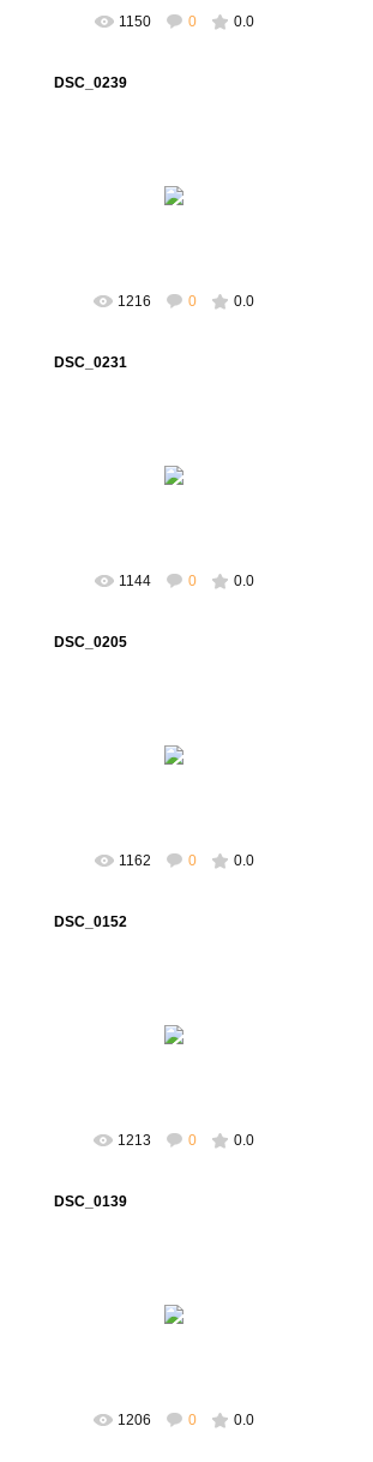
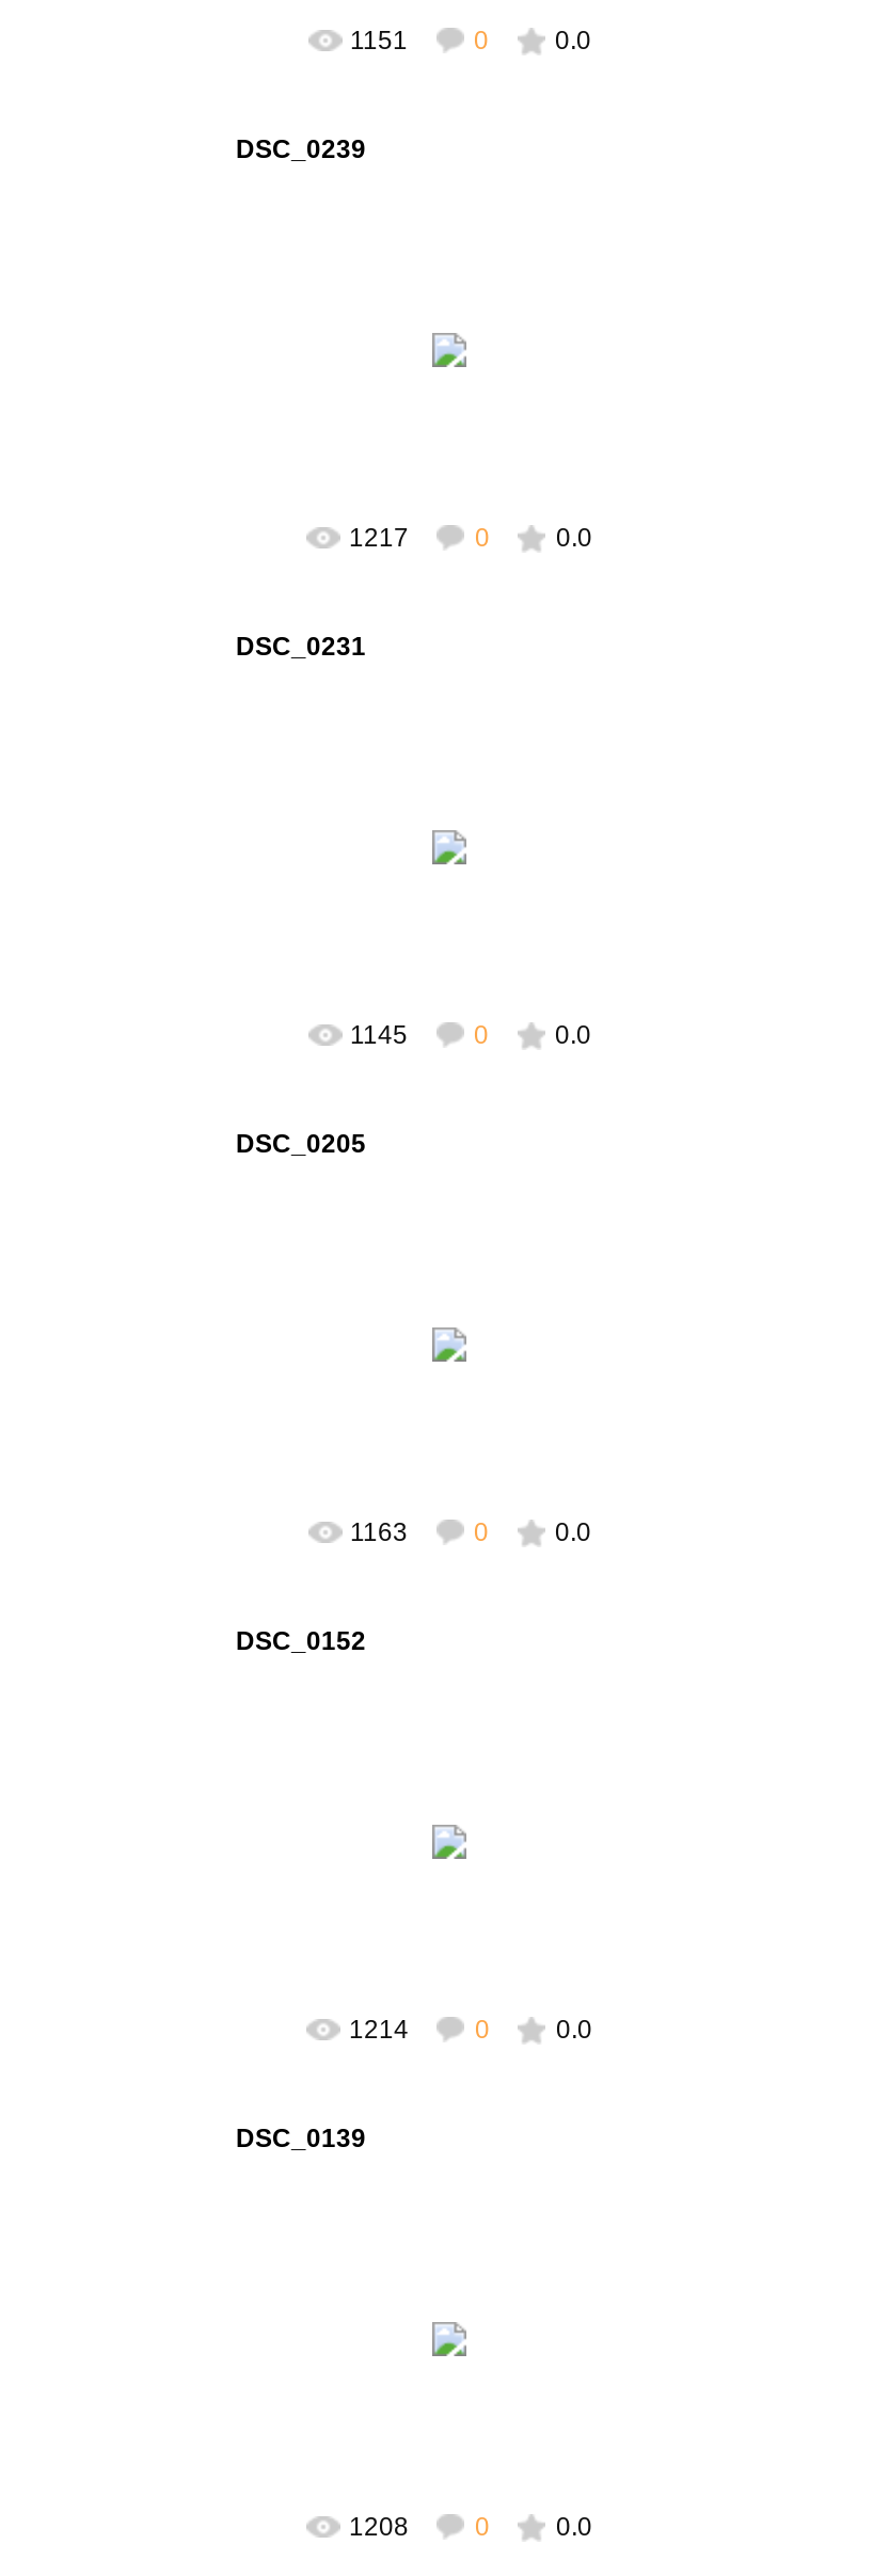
- 1150
+ 1151

- 1216
+ 1217

- 1144
+ 1145

- 1162
+ 1163

- 1213
+ 1214

- 1206
+ 1208
